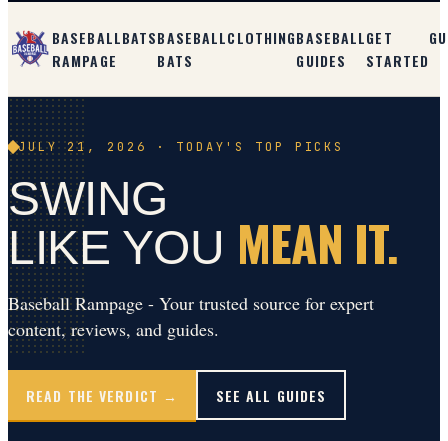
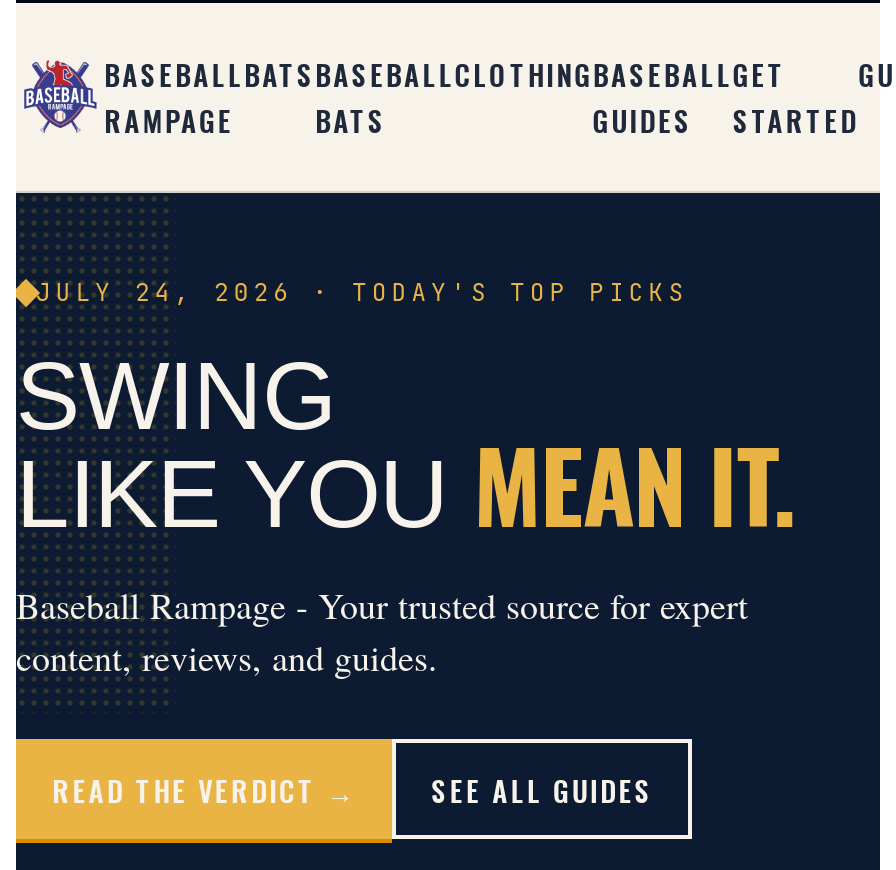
- JULY 21, 2026 · TODAY'S TOP PICKS
+ JULY 24, 2026 · TODAY'S TOP PICKS
